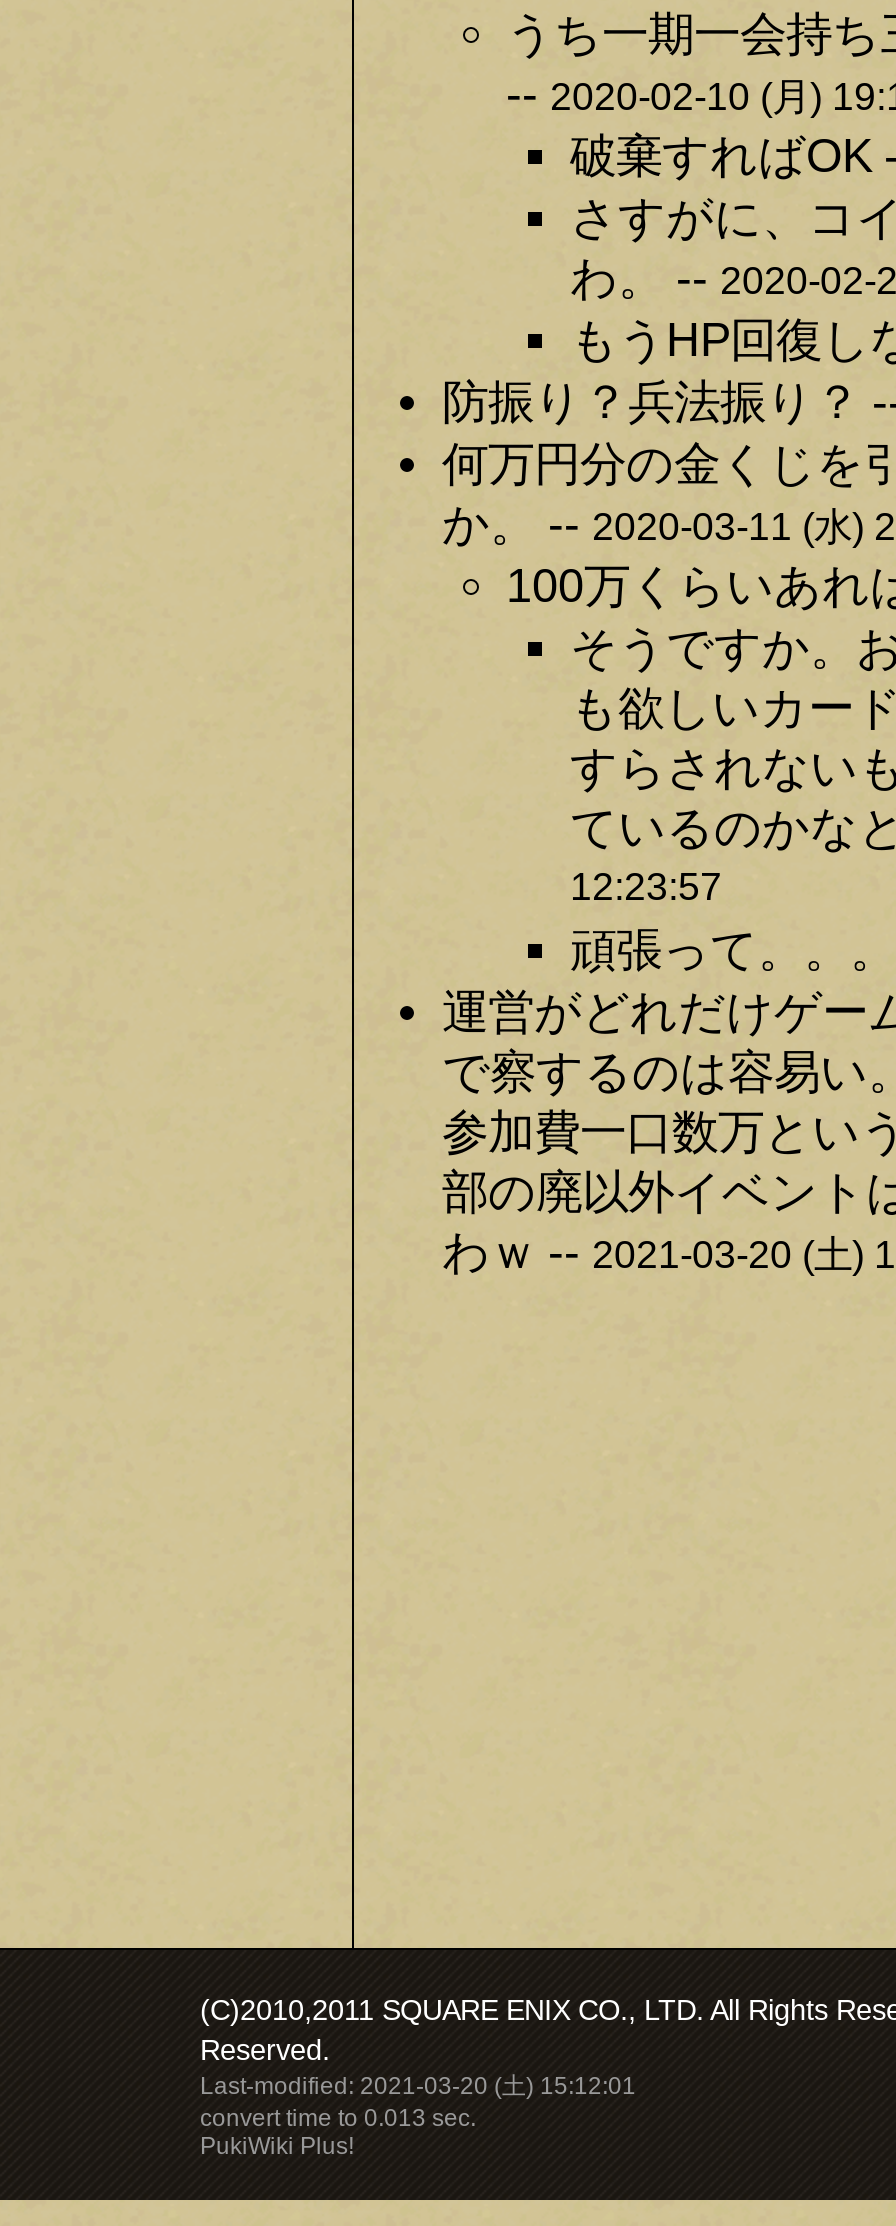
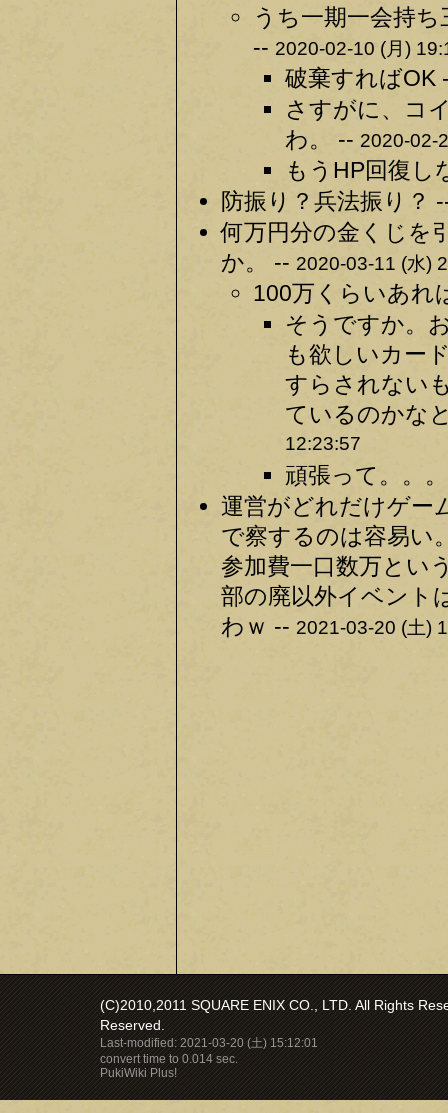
- convert time to 0.013 sec.
+ convert time to 0.014 sec.
